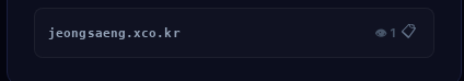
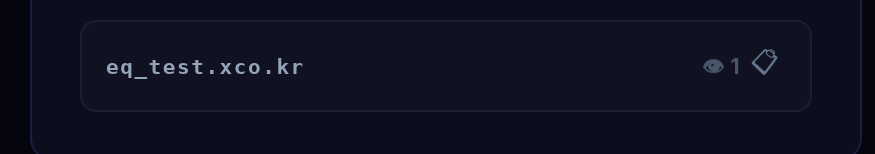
- jeongsaeng.xco.kr
+ eq_test.xco.kr
